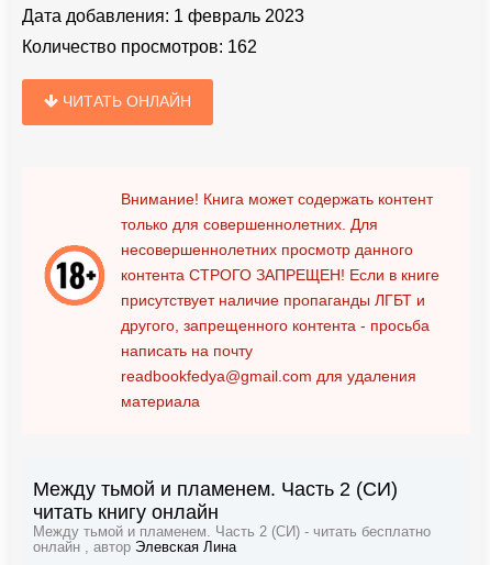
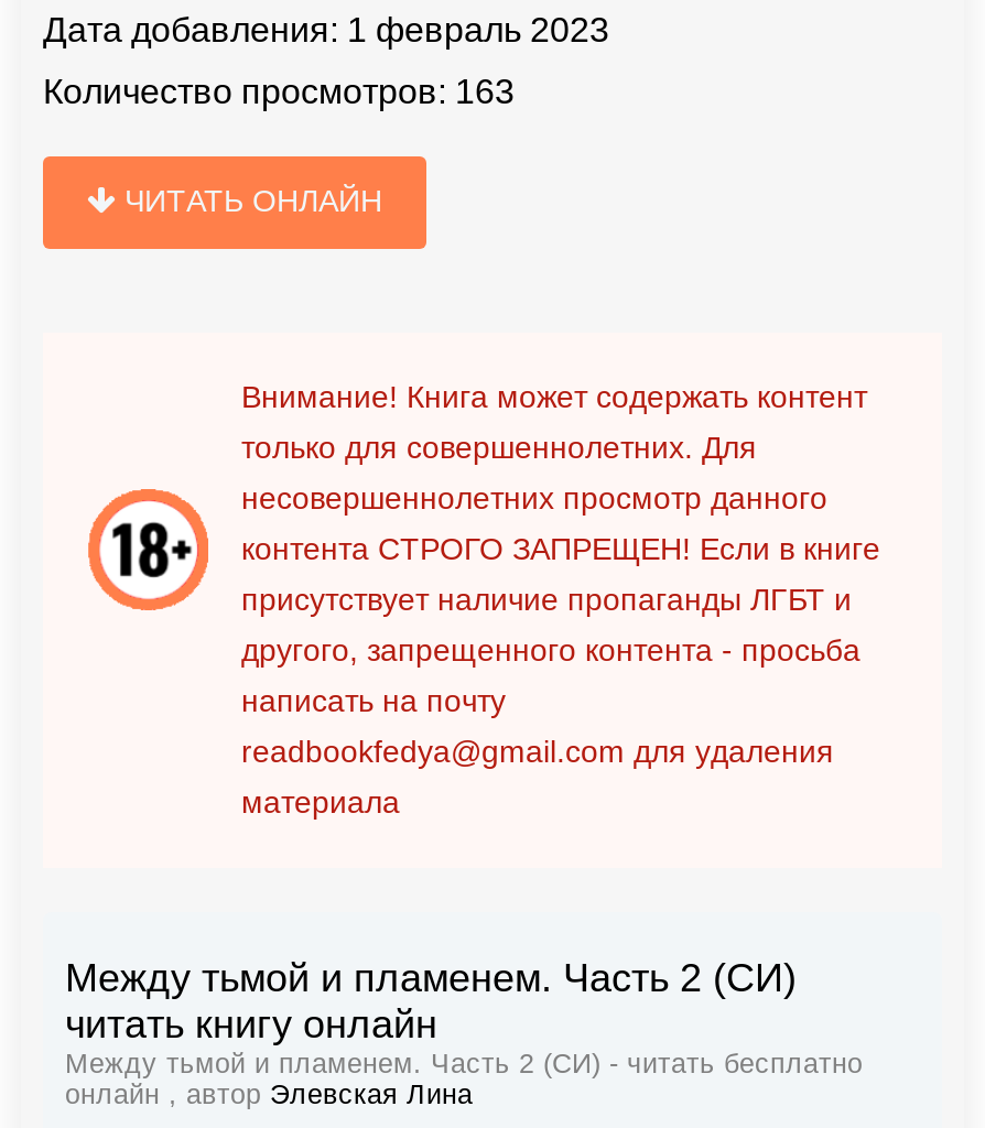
- Количество просмотров: 162
+ Количество просмотров: 163
